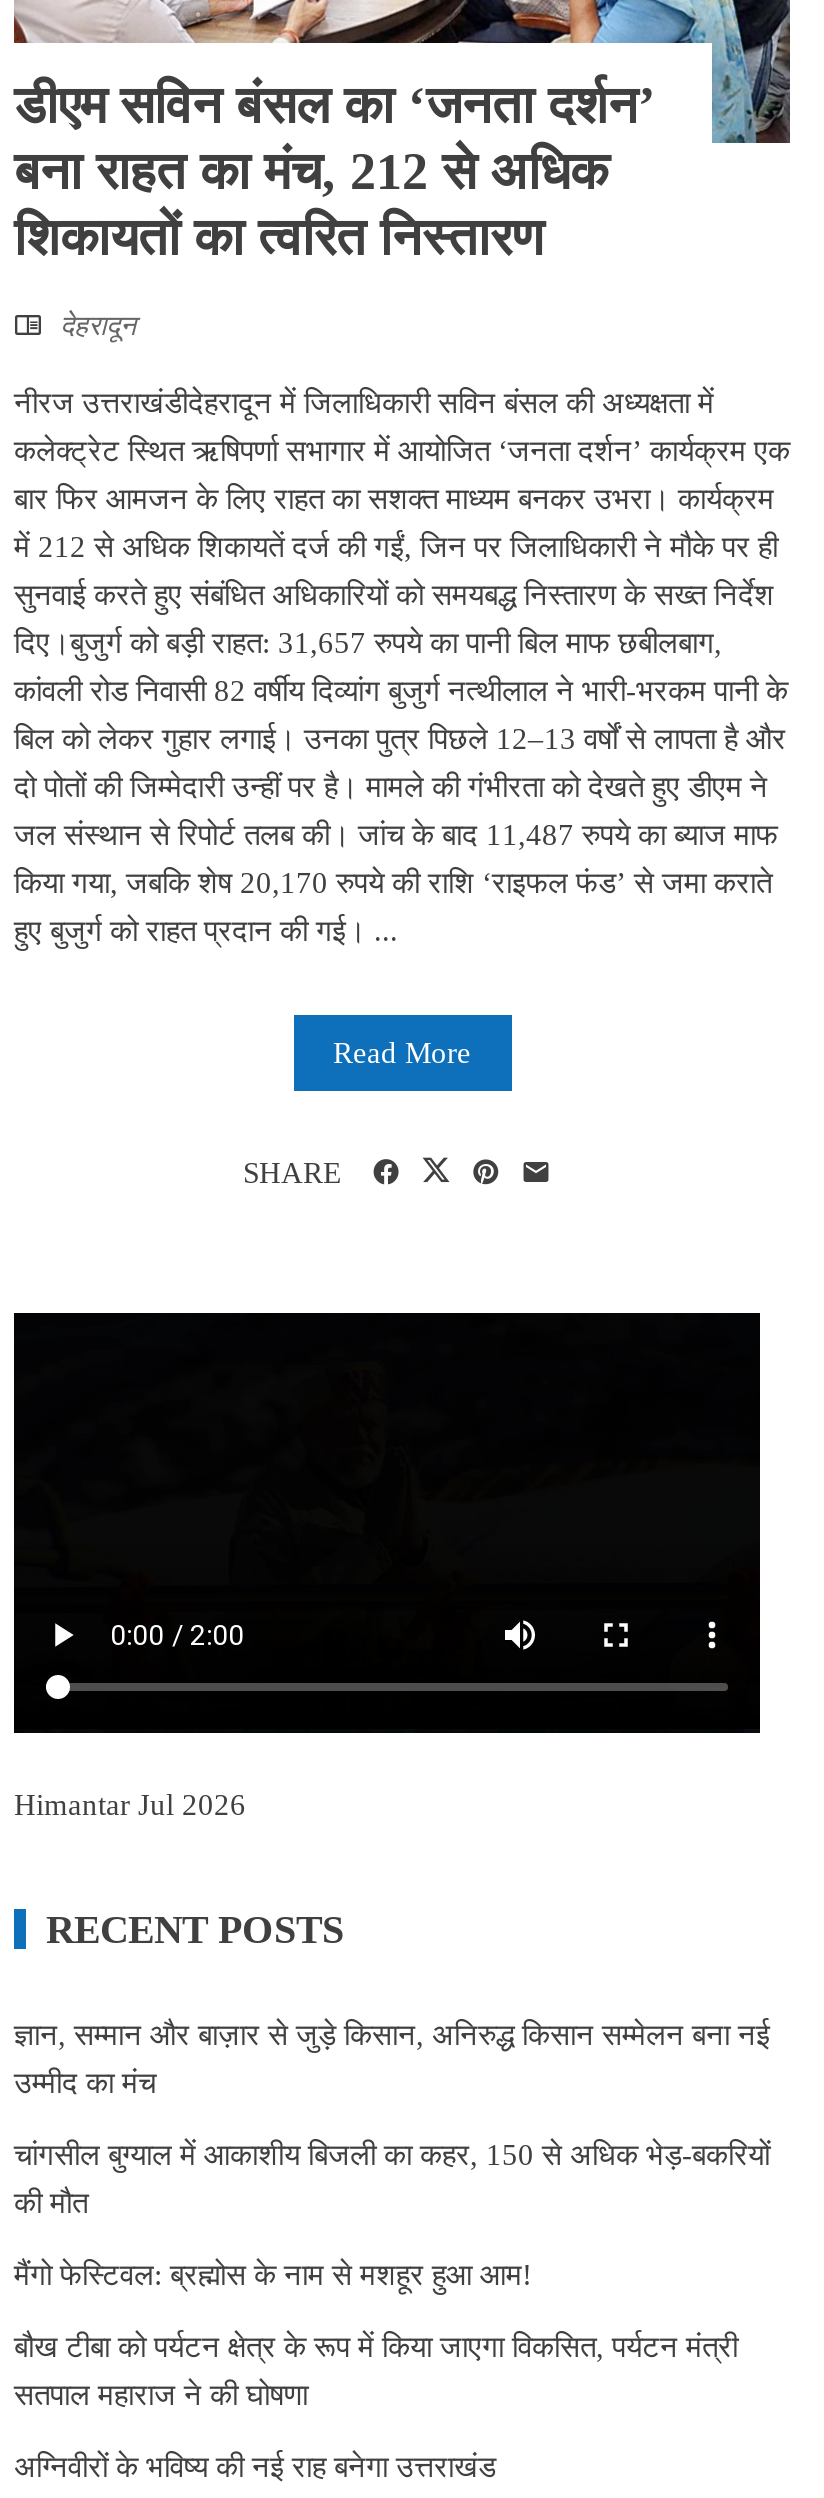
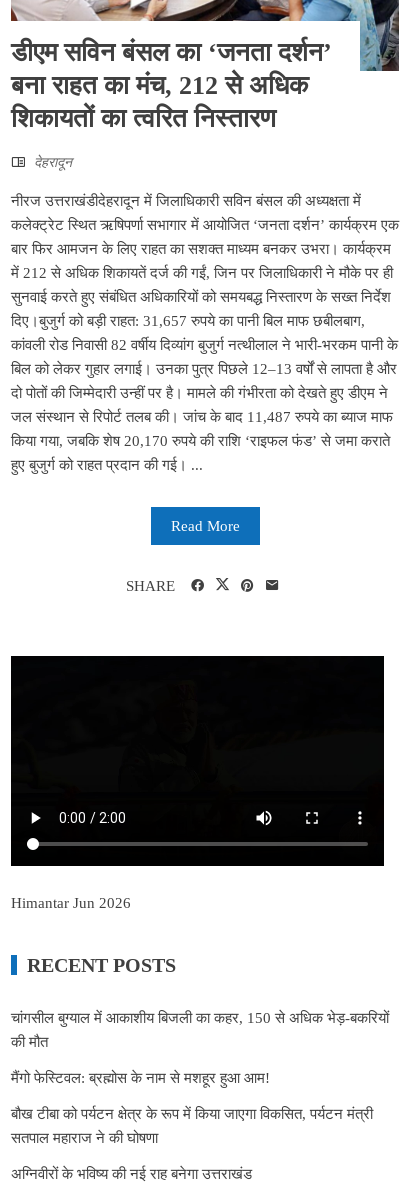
- Himantar Jul 2026
+ Himantar Jun 2026

- ज्ञान, सम्मान और बाज़ार से जुड़े किसान, अनिरुद्ध किसान सम्मेलन बना नई
- उम्मीद का मंच
